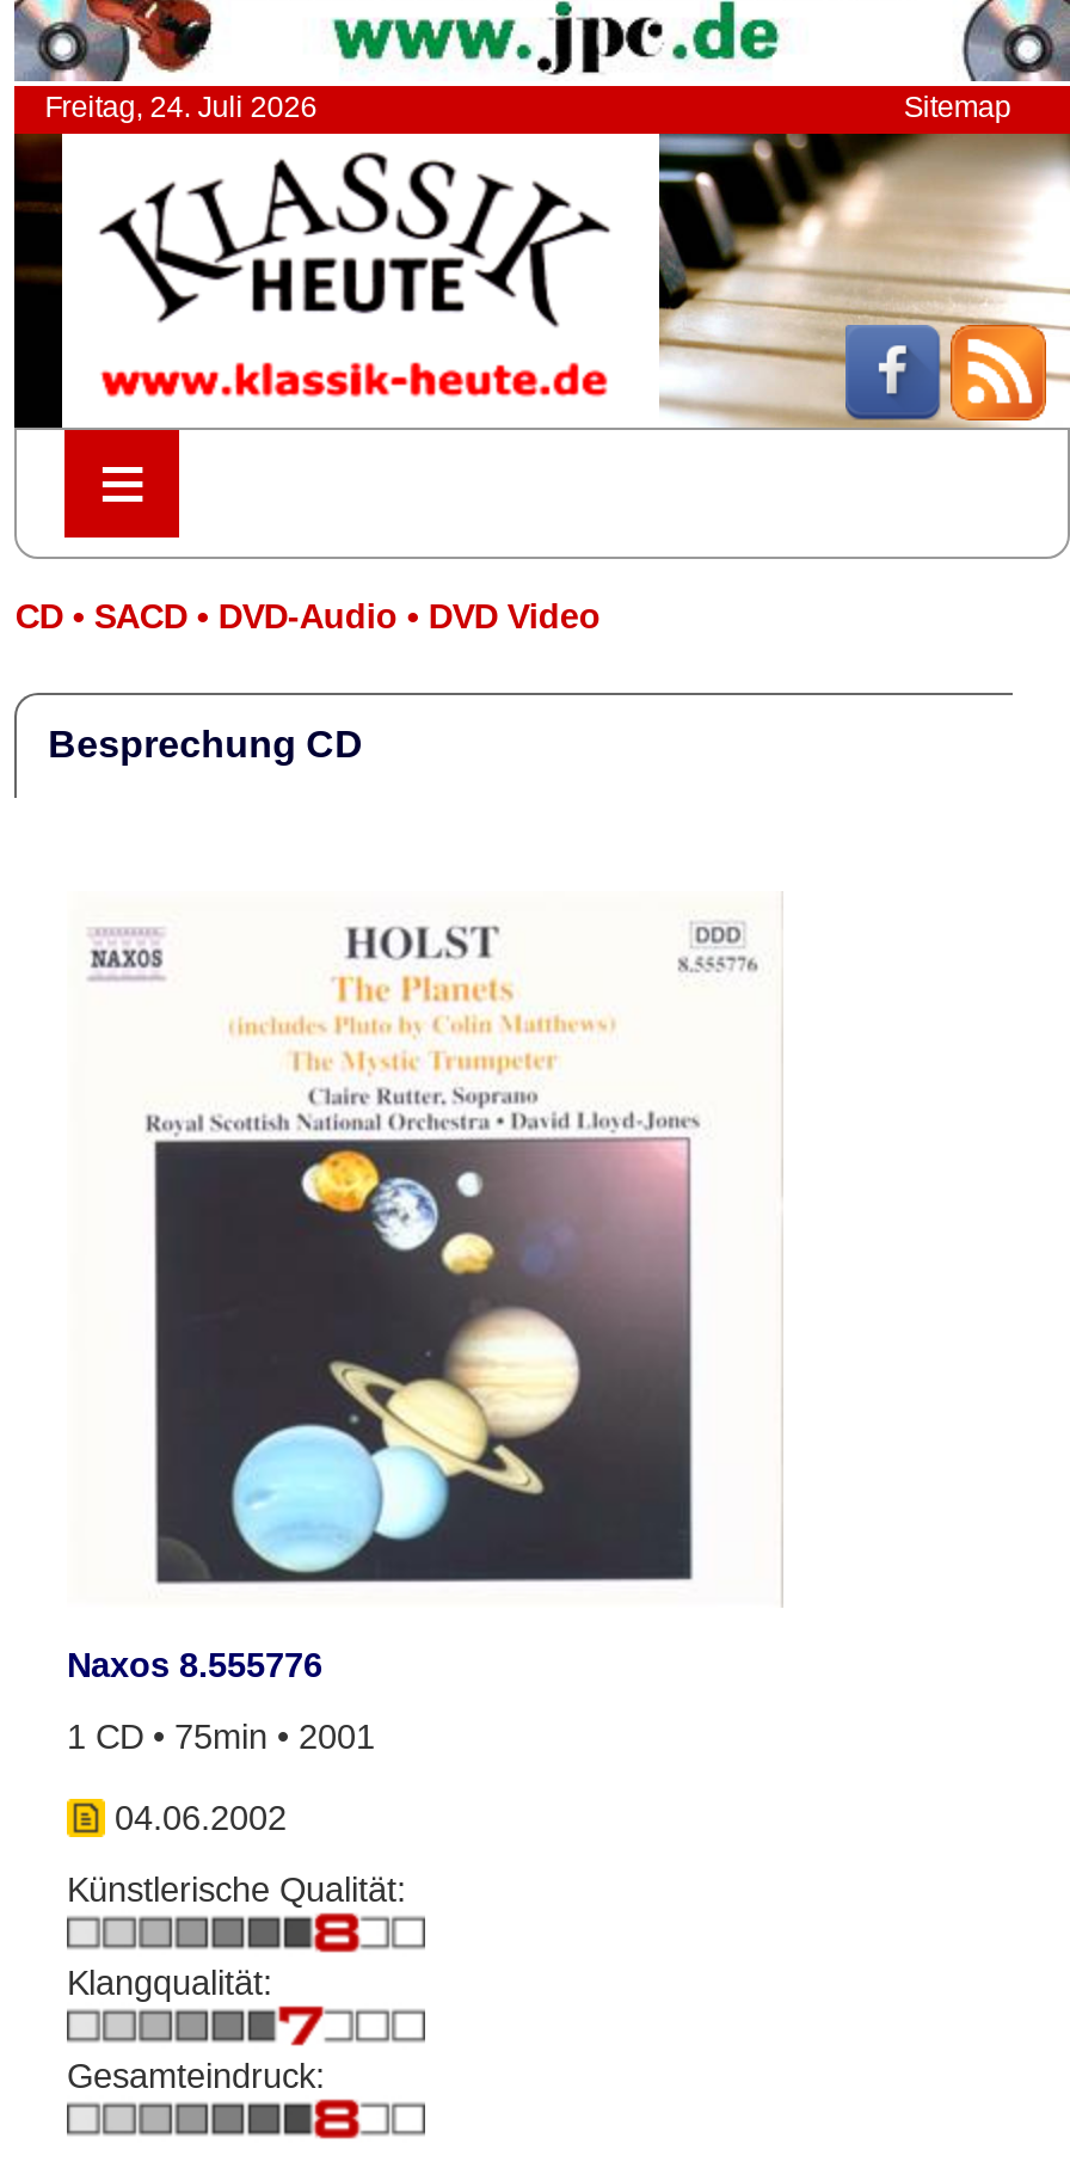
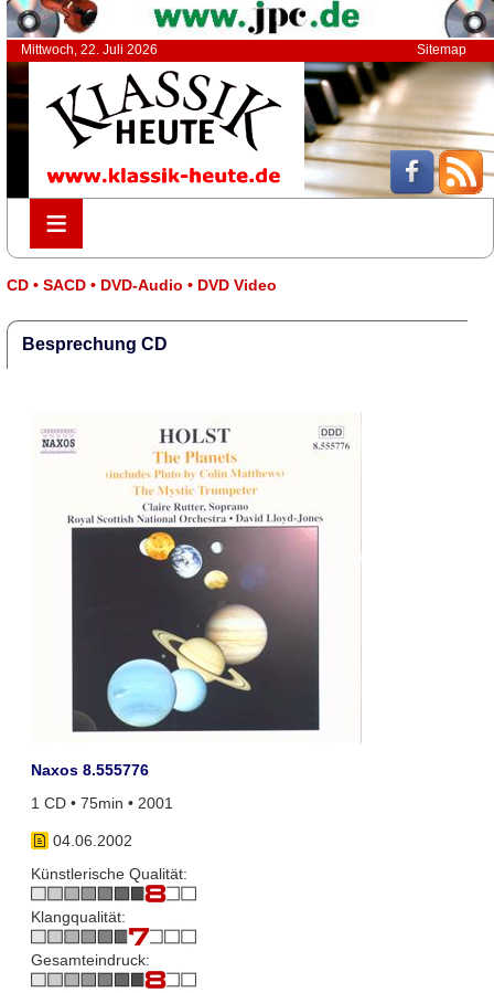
- Freitag, 24. Juli 2026
+ Mittwoch, 22. Juli 2026
